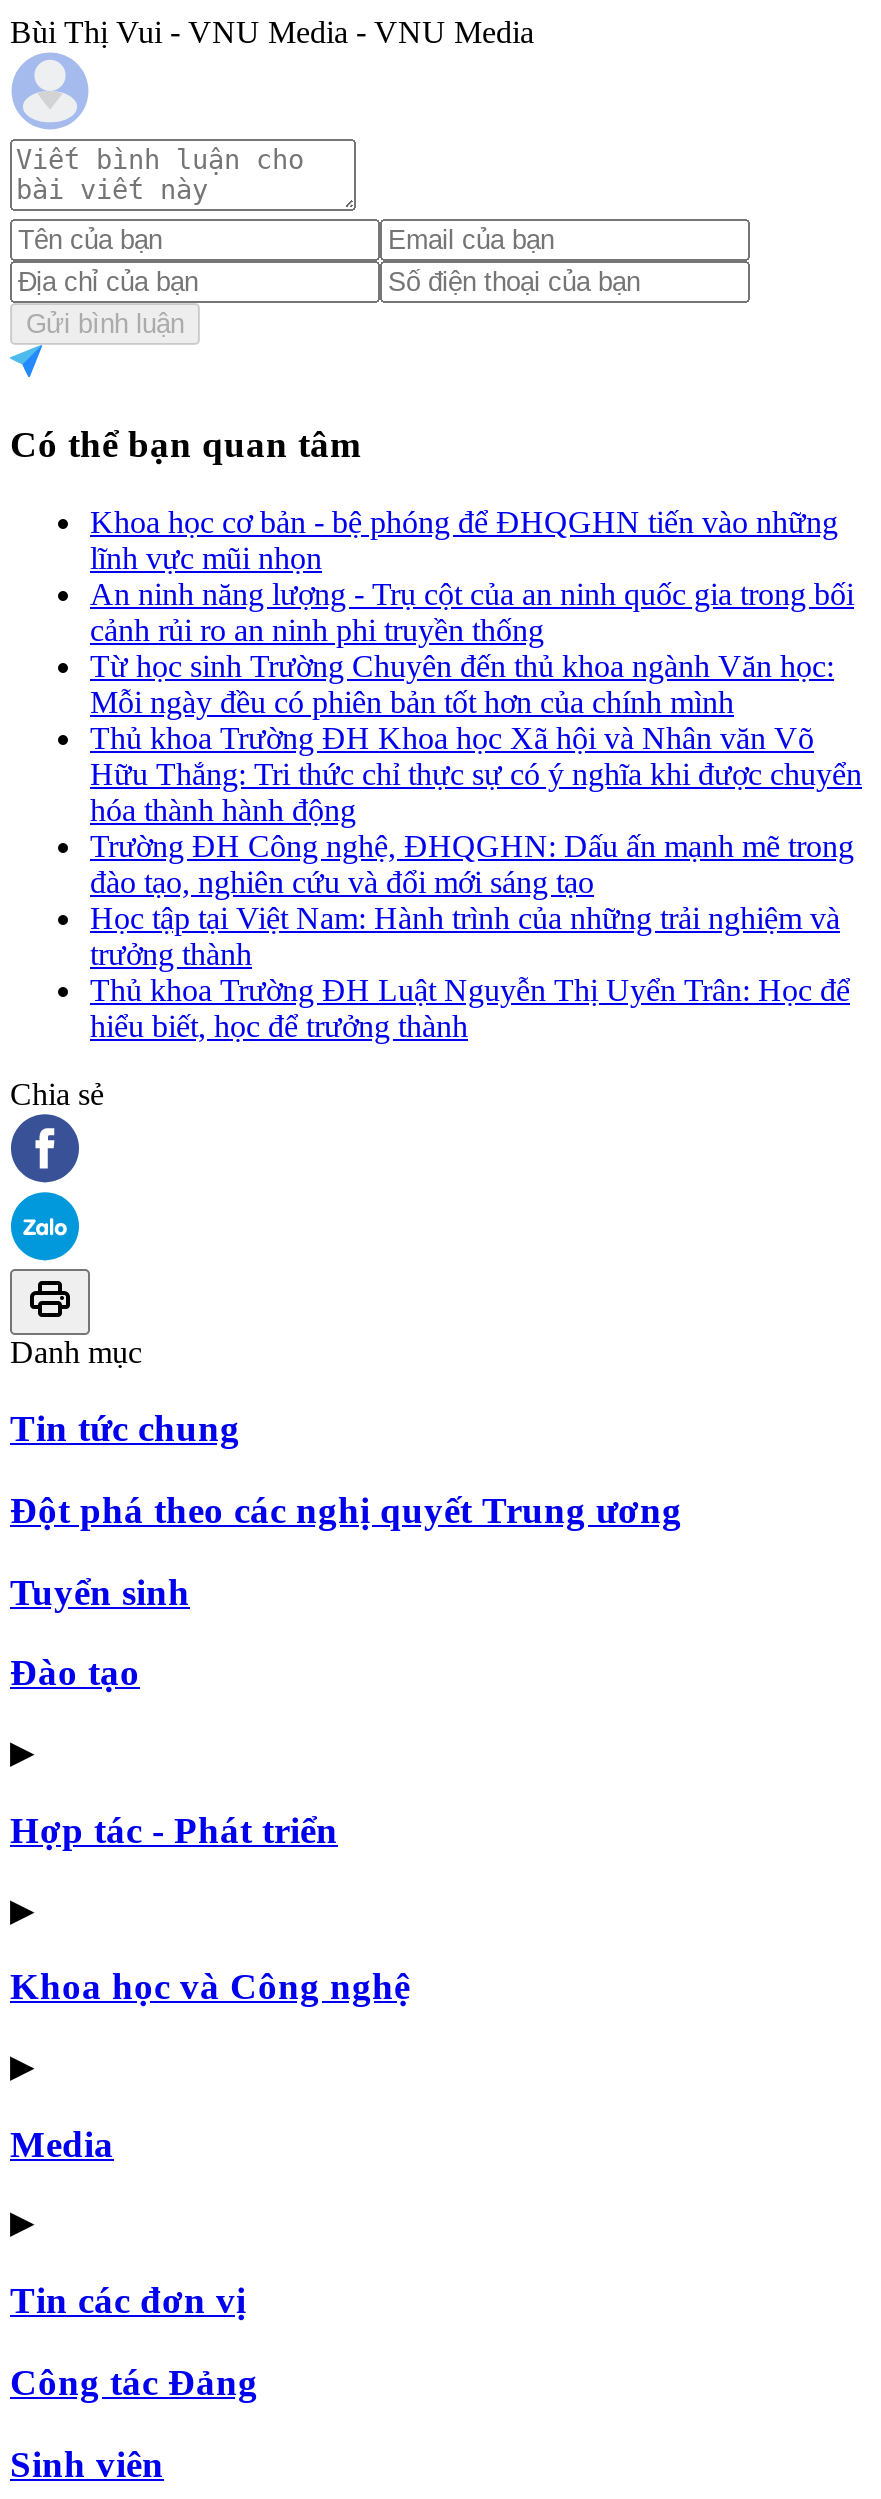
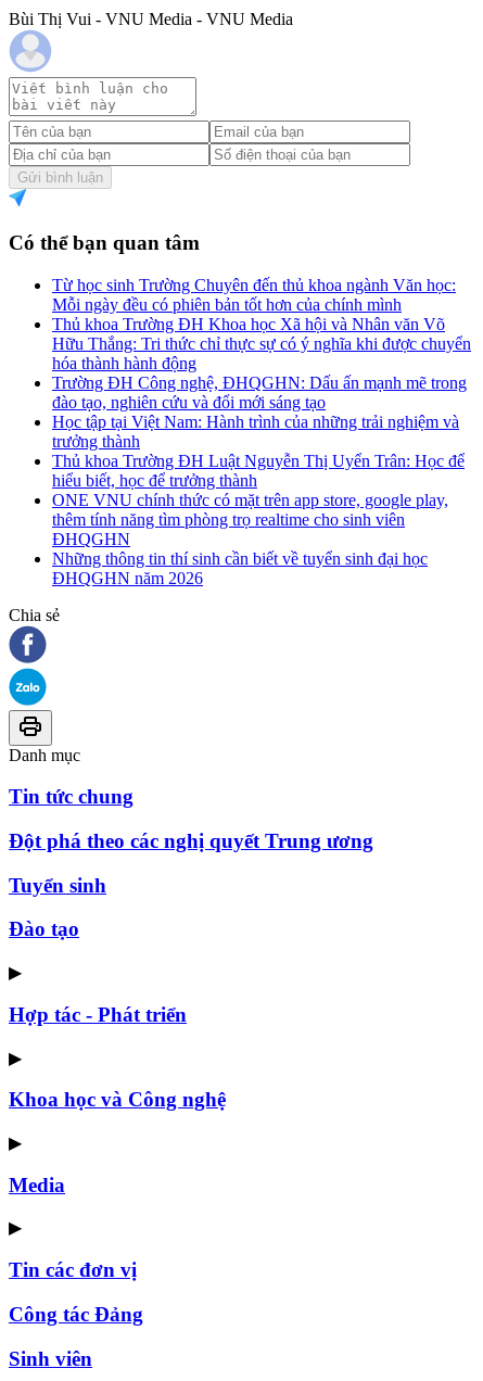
- Khoa học cơ bản - bệ phóng để ĐHQGHN tiến vào những
- lĩnh vực mũi nhọn
- An ninh năng lượng - Trụ cột của an ninh quốc gia trong bối
- cảnh rủi ro an ninh phi truyền thống

moved up: Từ học sinh Trường Chuyên đến thủ khoa ngành Văn học: | Mỗi ngày đều có phiên bản tốt hơn của chính mình | Thủ khoa Trường ĐH Khoa học Xã hội và Nhân văn Võ | ... | Thủ khoa Trường ĐH Luật Nguyễn Thị Uyển Trân: Học để | hiểu biết, học để trưởng thành

+ ONE VNU chính thức có mặt trên app store, google play,
+ thêm tính năng tìm phòng trọ realtime cho sinh viên
+ ĐHQGHN
+ Những thông tin thí sinh cần biết về tuyển sinh đại học
+ ĐHQGHN năm 2026
